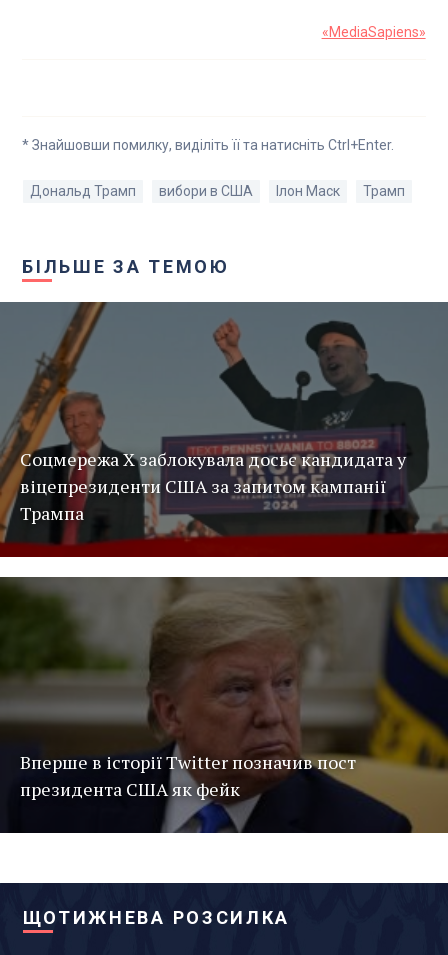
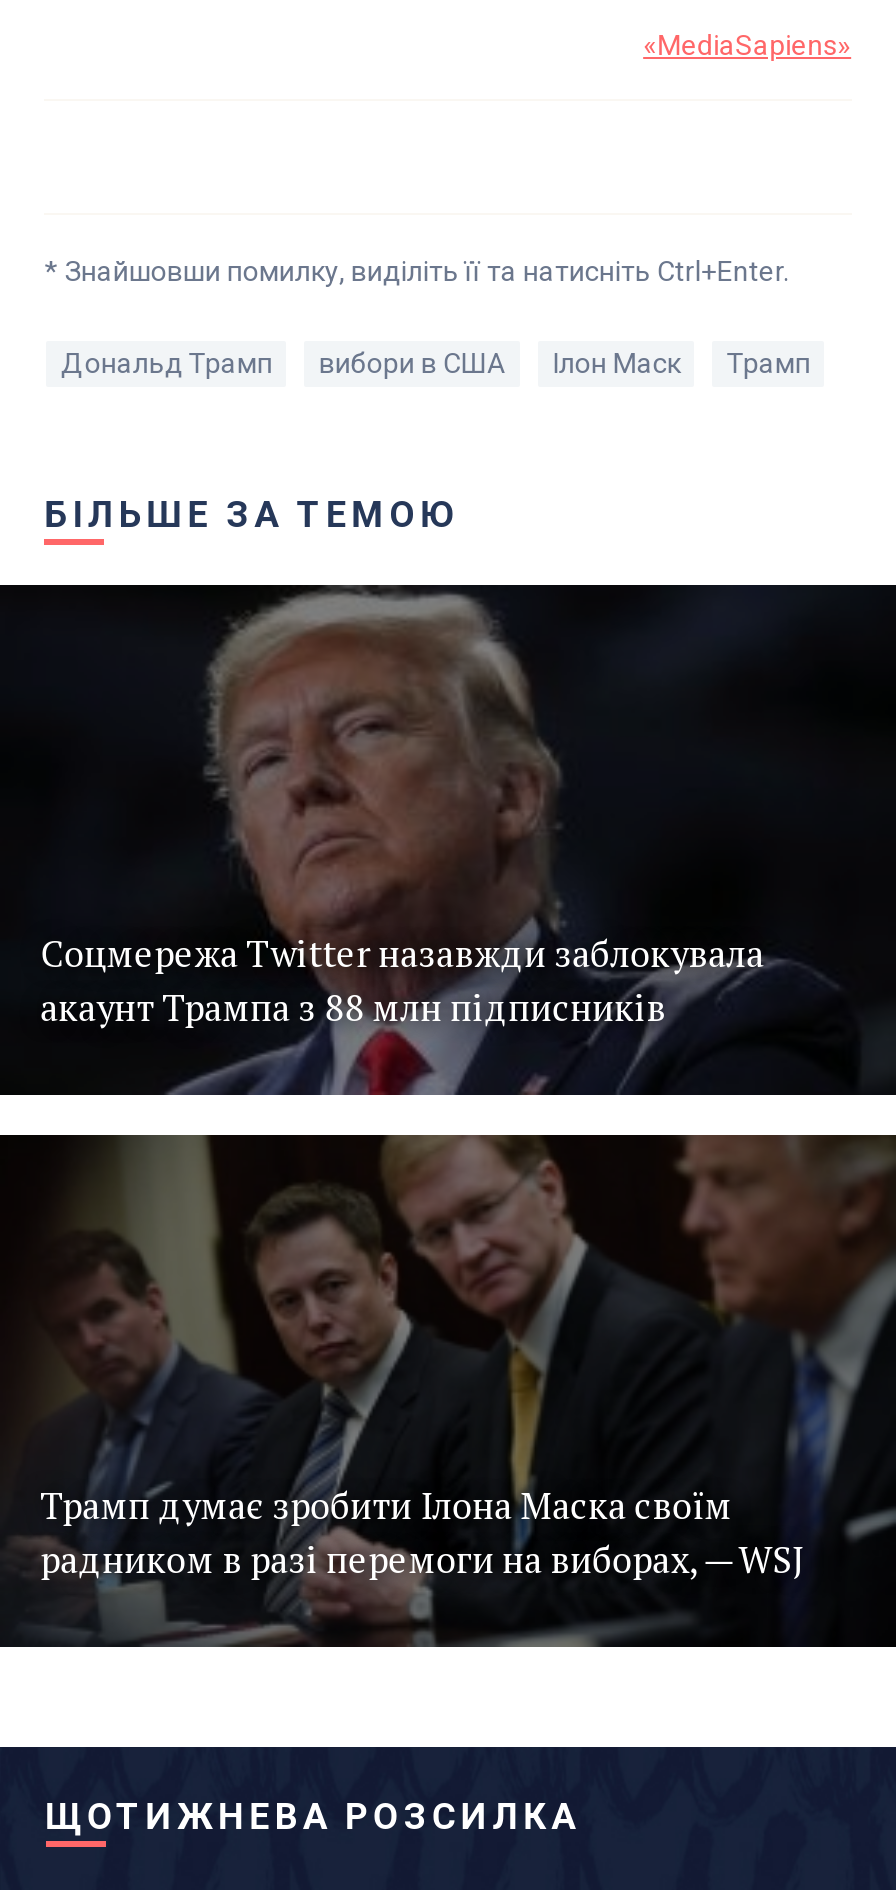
- [image]
- Соцмережа Х заблокувала досьє кандидата у
- віцепрезиденти США за запитом кампанії
- Трампа
+ [image]
+ Соцмережа Twitter назавжди заблокувала
+ акаунт Трампа з 88 млн підписників

- [image]
- Вперше в історії Twitter позначив пост
- президента США як фейк
+ [image]
+ Трамп думає зробити Ілона Маска своїм
+ радником в разі перемоги на виборах, — WSJ
